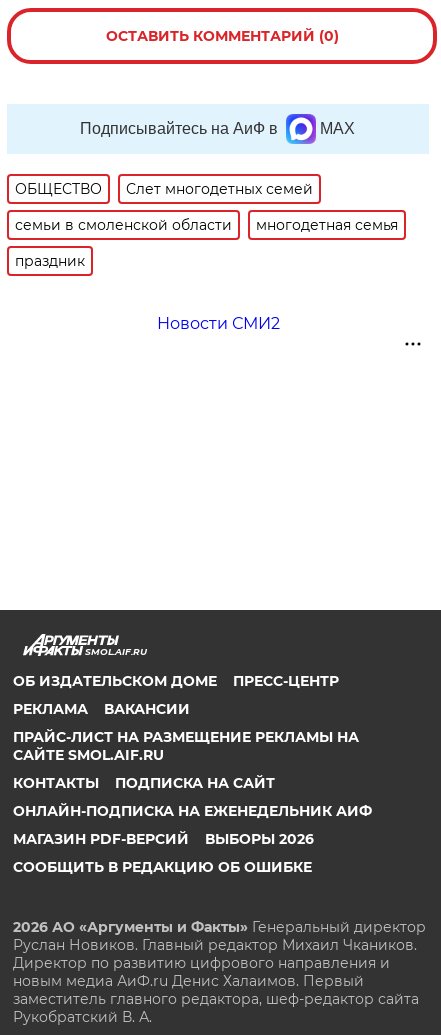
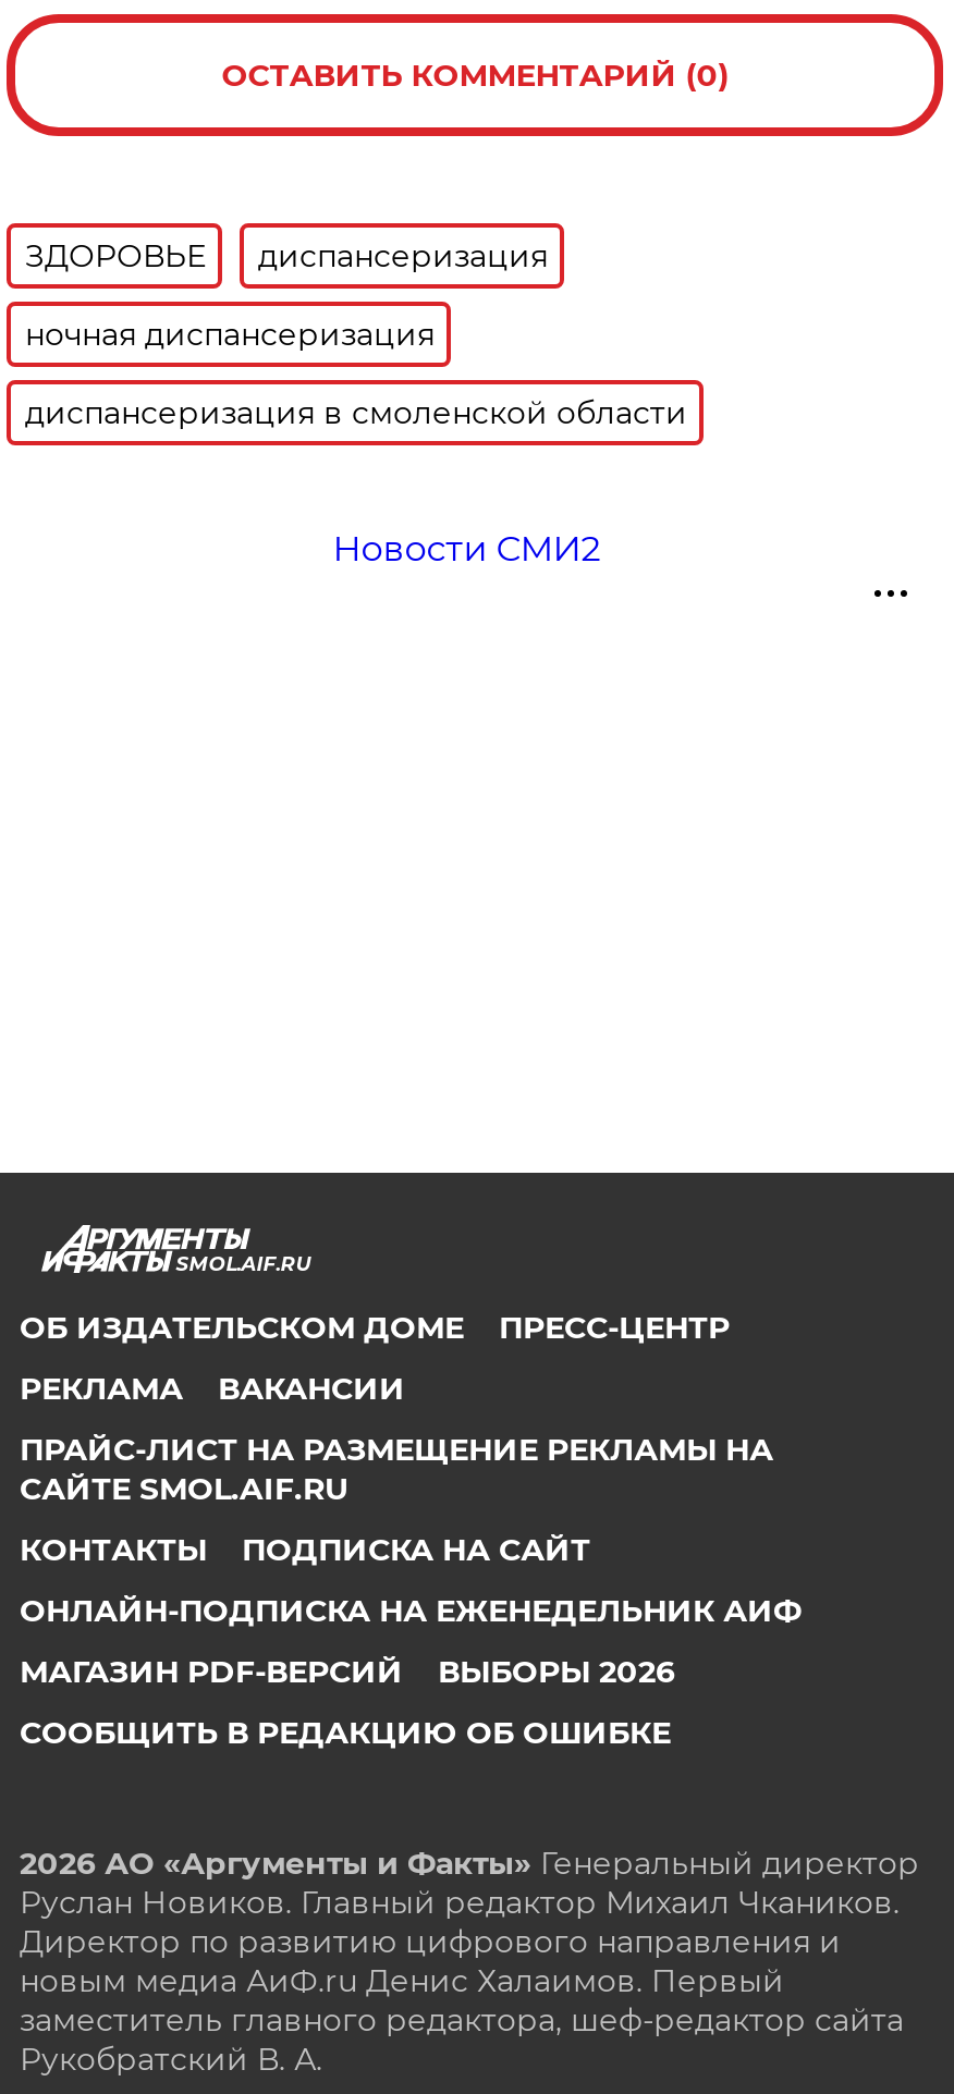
- Подписывайтесь на АиФ в
- MAX
- ОБЩЕСТВО
- Слет многодетных семей
- семьи в смоленской области
- многодетная семья
- праздник
+ ЗДОРОВЬЕ
+ диспансеризация
+ ночная диспансеризация
+ диспансеризация в смоленской области
